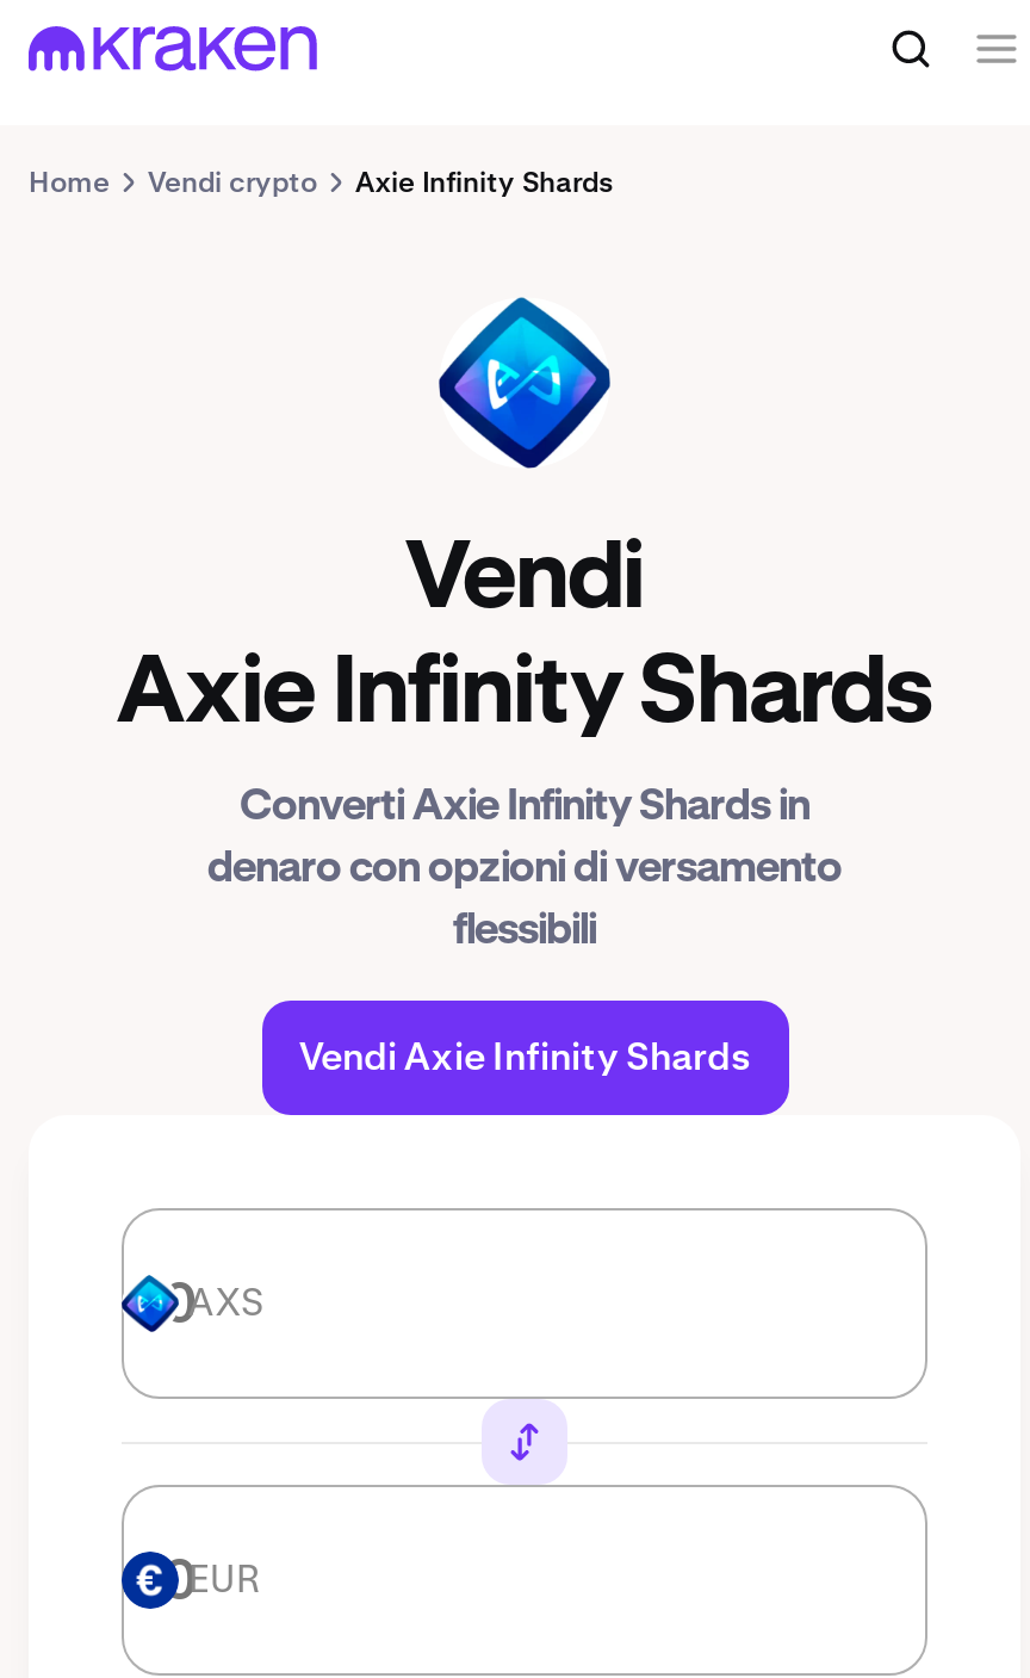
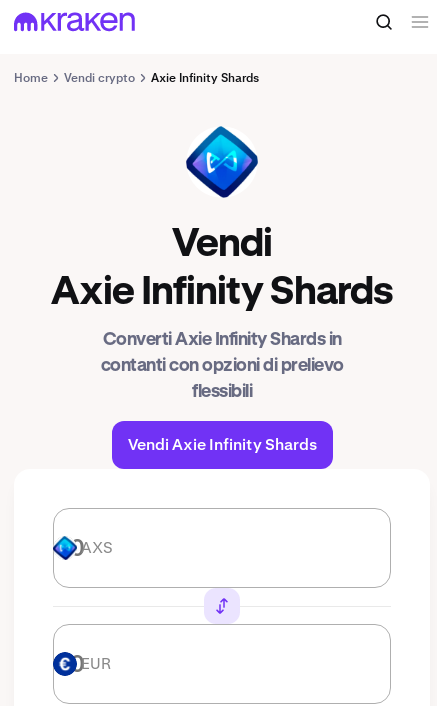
- denaro con opzioni di versamento
+ contanti con opzioni di prelievo
